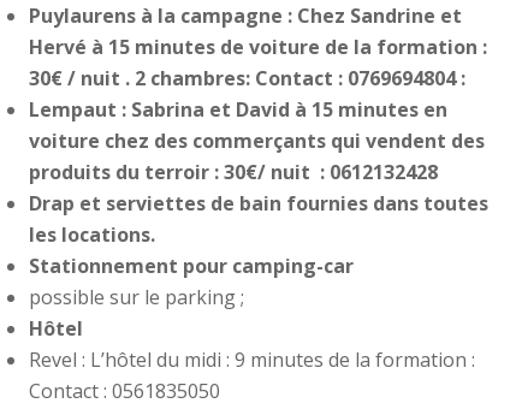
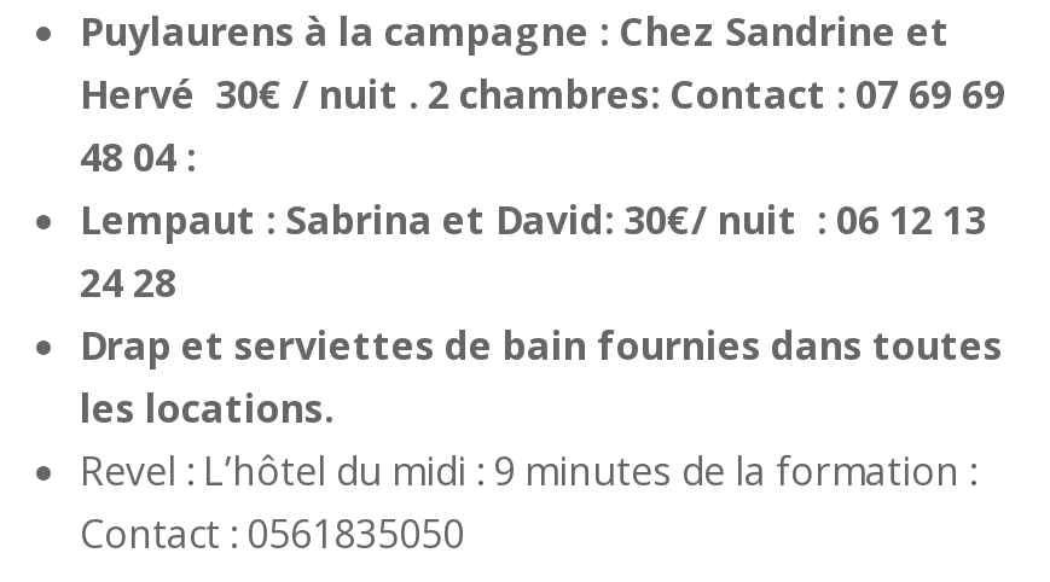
- Hervé à 15 minutes de voiture de la formation :
- 30€ / nuit . 2 chambres: Contact : 0769694804 :
- Lempaut : Sabrina et David à 15 minutes en
- voiture chez des commerçants qui vendent des
- produits du terroir : 30€/ nuit : 0612132428
+ Hervé 30€ / nuit . 2 chambres: Contact : 07 69 69
+ 48 04 :
+ Lempaut : Sabrina et David: 30€/ nuit : 06 12 13
+ 24 28

- Stationnement pour camping-car
- possible sur le parking ;
- Hôtel
